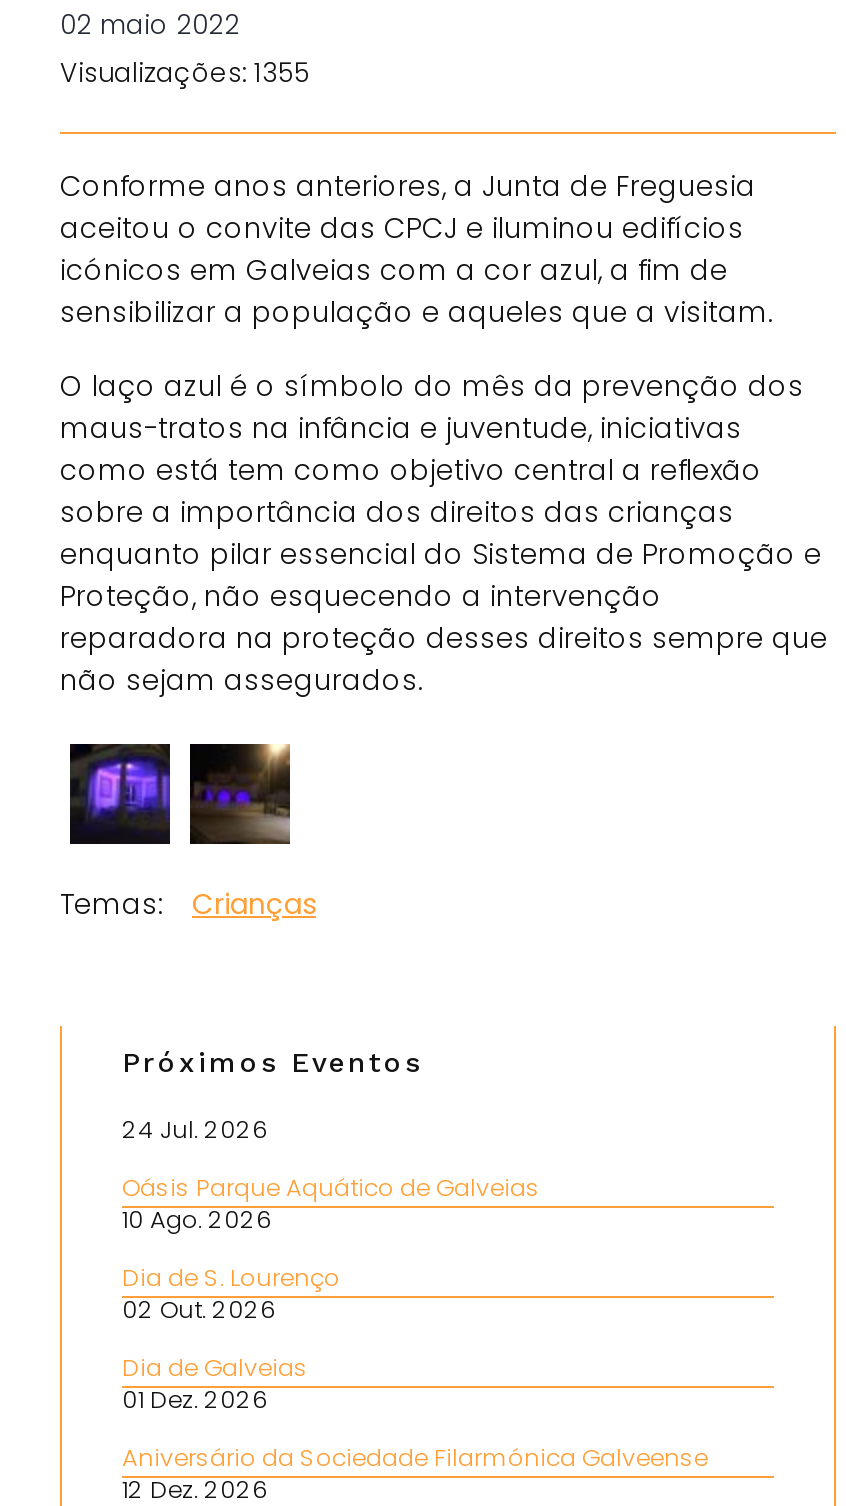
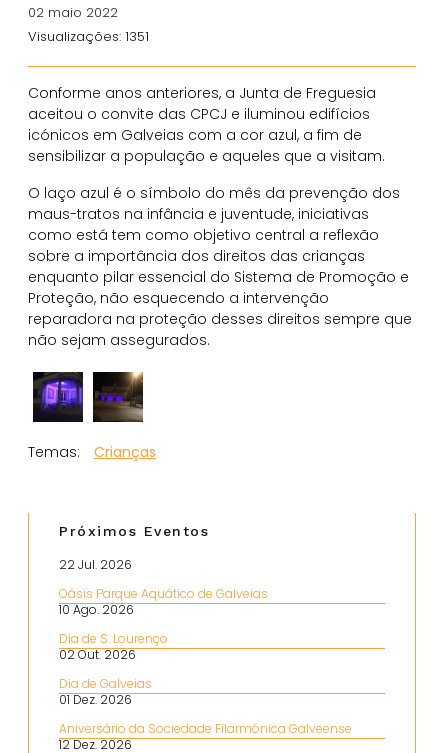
- Visualizações: 1355
+ Visualizações: 1351

- 24 Jul. 2026
+ 22 Jul. 2026
